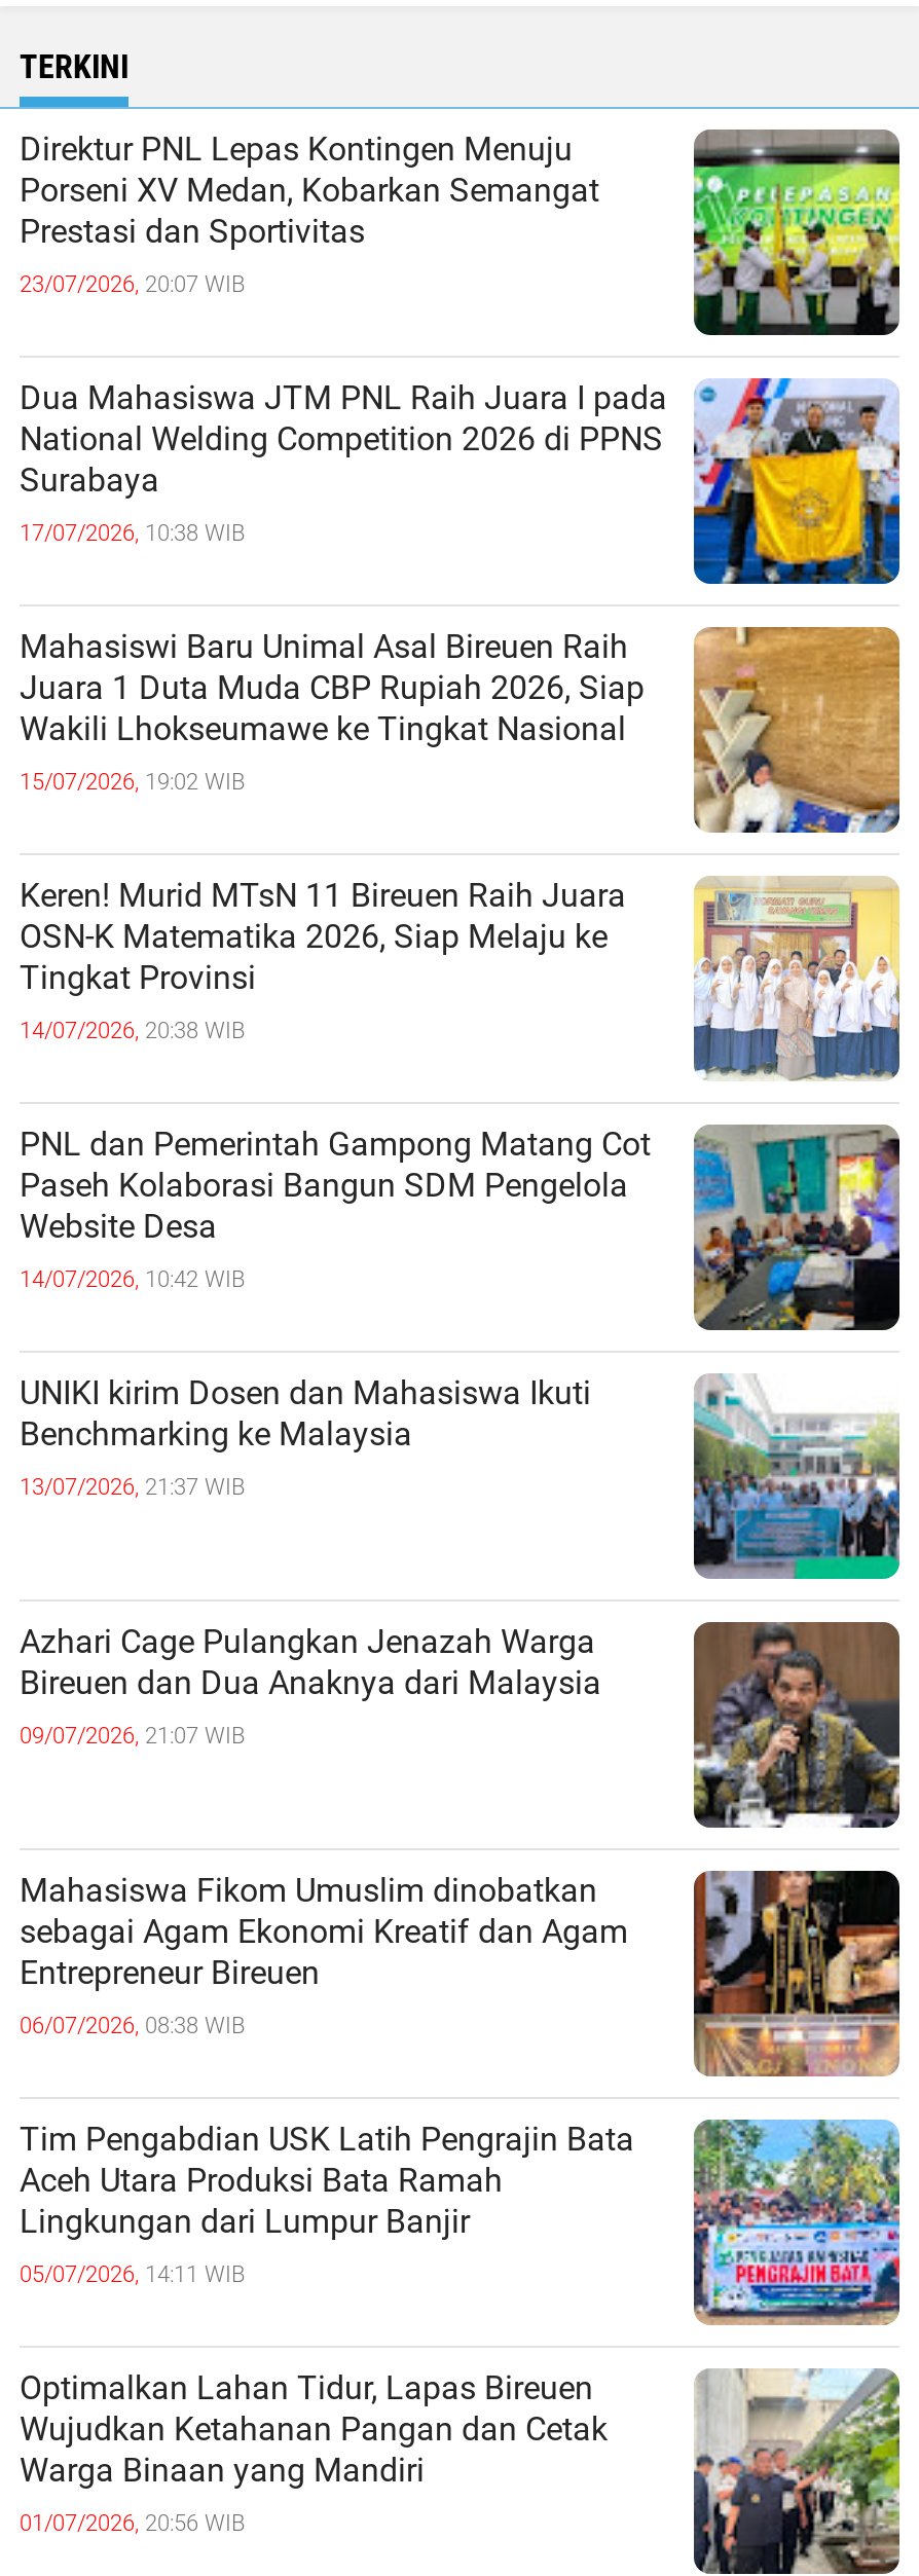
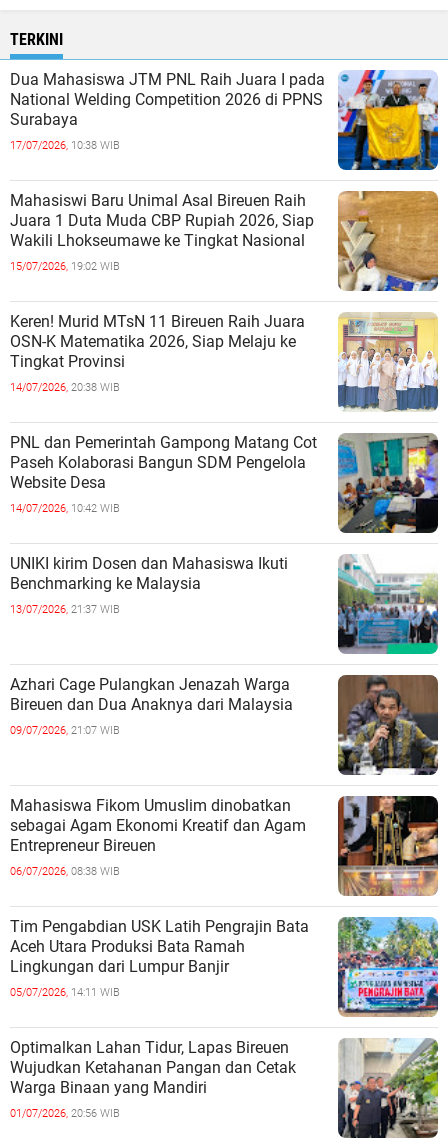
- Direktur PNL Lepas Kontingen Menuju
- Porseni XV Medan, Kobarkan Semangat
- Prestasi dan Sportivitas
- 23/07/2026, 20:07 WIB

- [image]
